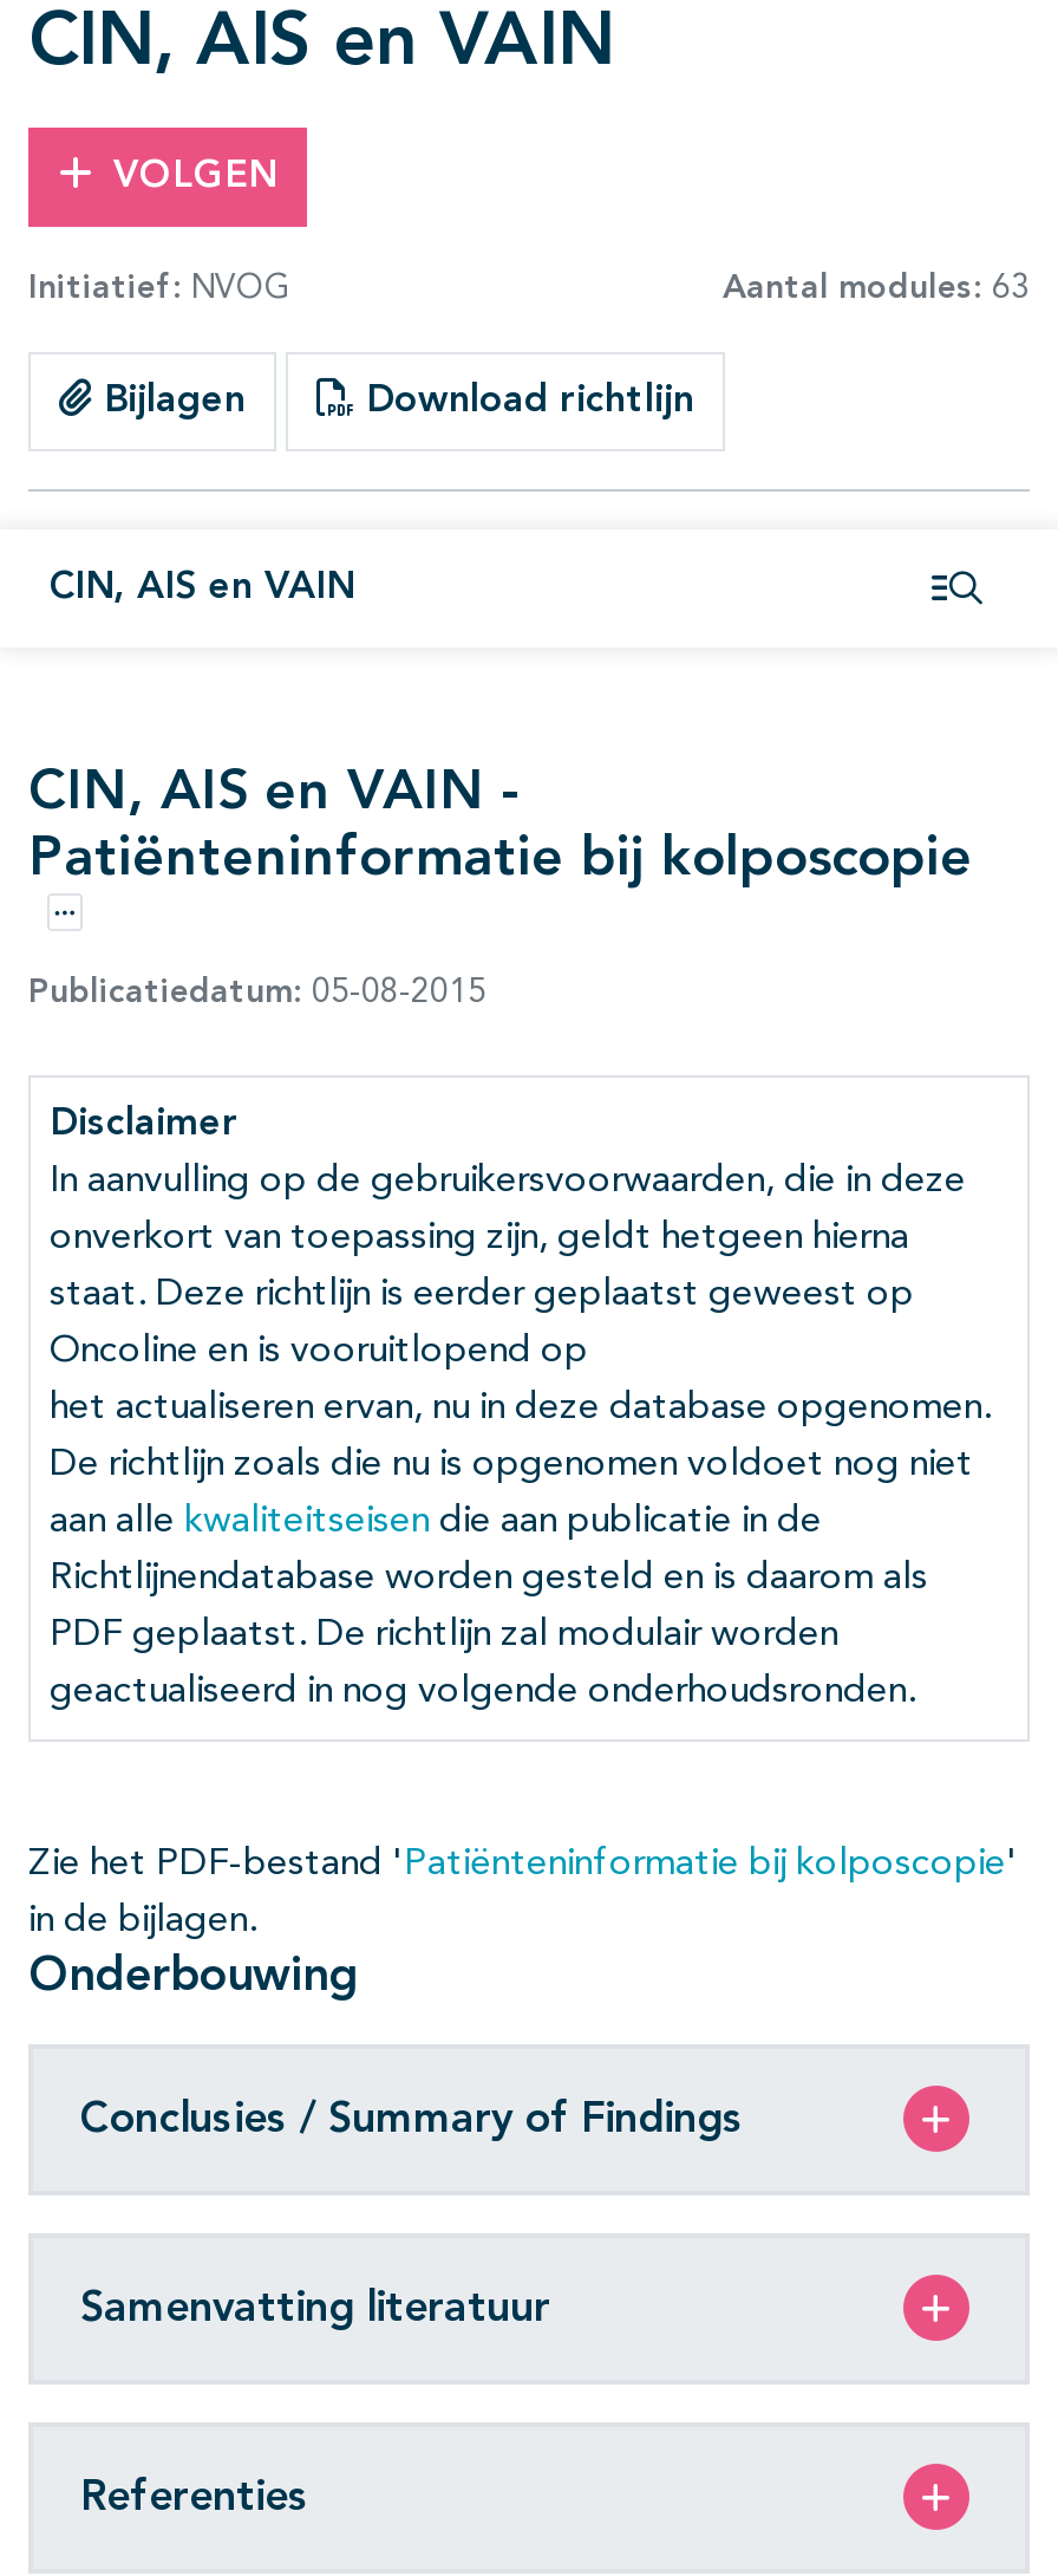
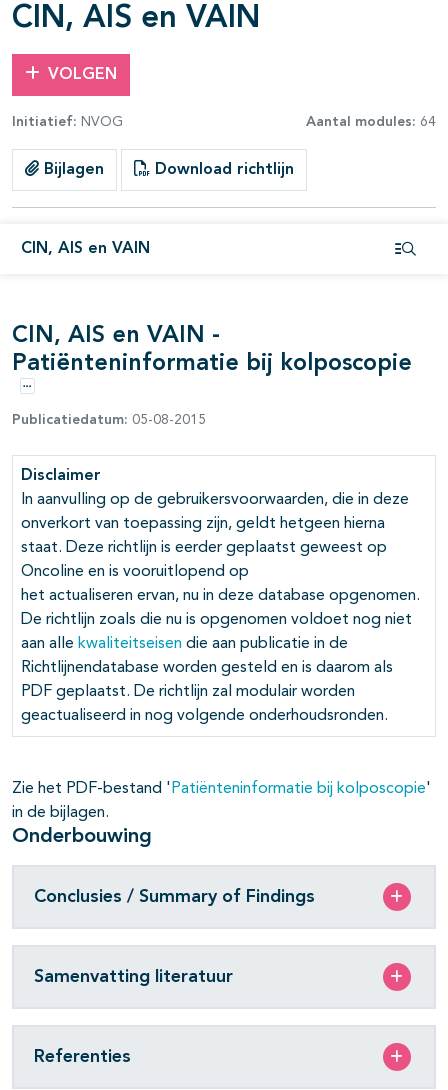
- Aantal modules: 63
+ Aantal modules: 64
